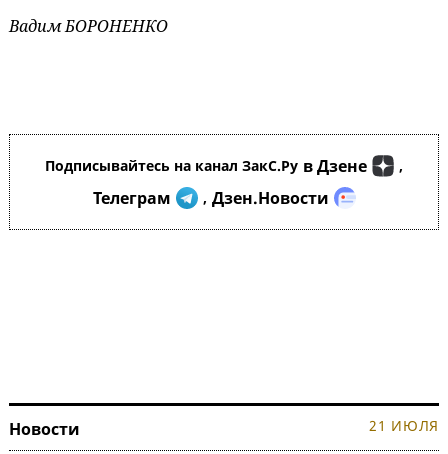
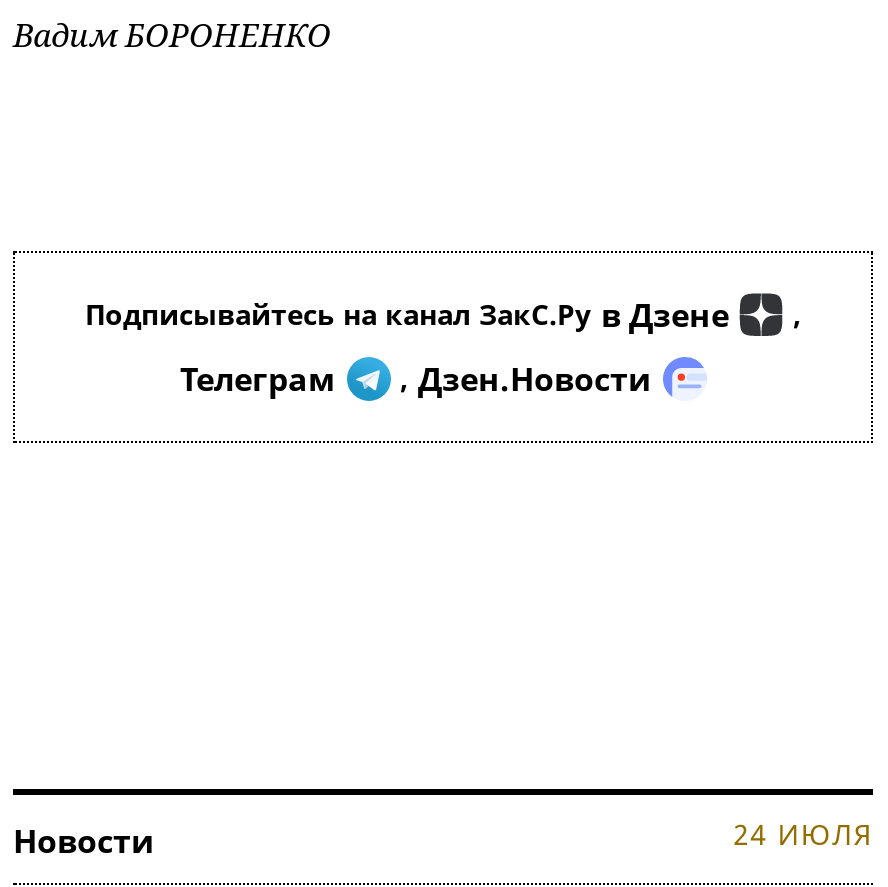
- 21 ИЮЛЯ
+ 24 ИЮЛЯ
